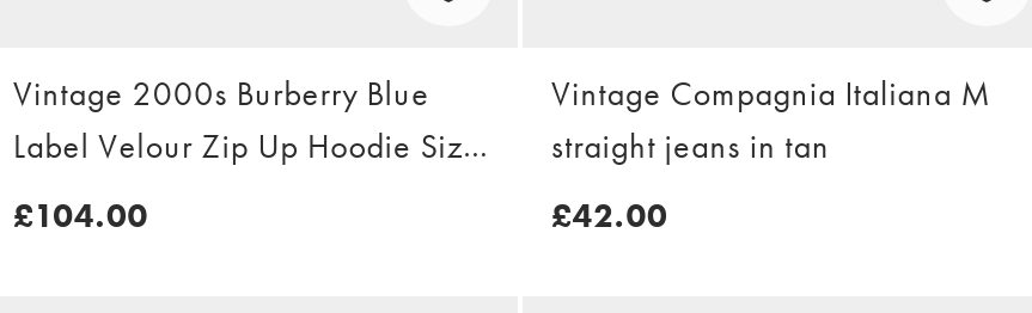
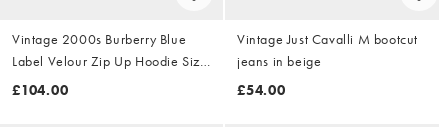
- Vintage Compagnia Italiana M
- straight jeans in tan
+ Vintage Just Cavalli M bootcut
+ jeans in beige

- £42.00
+ £54.00
